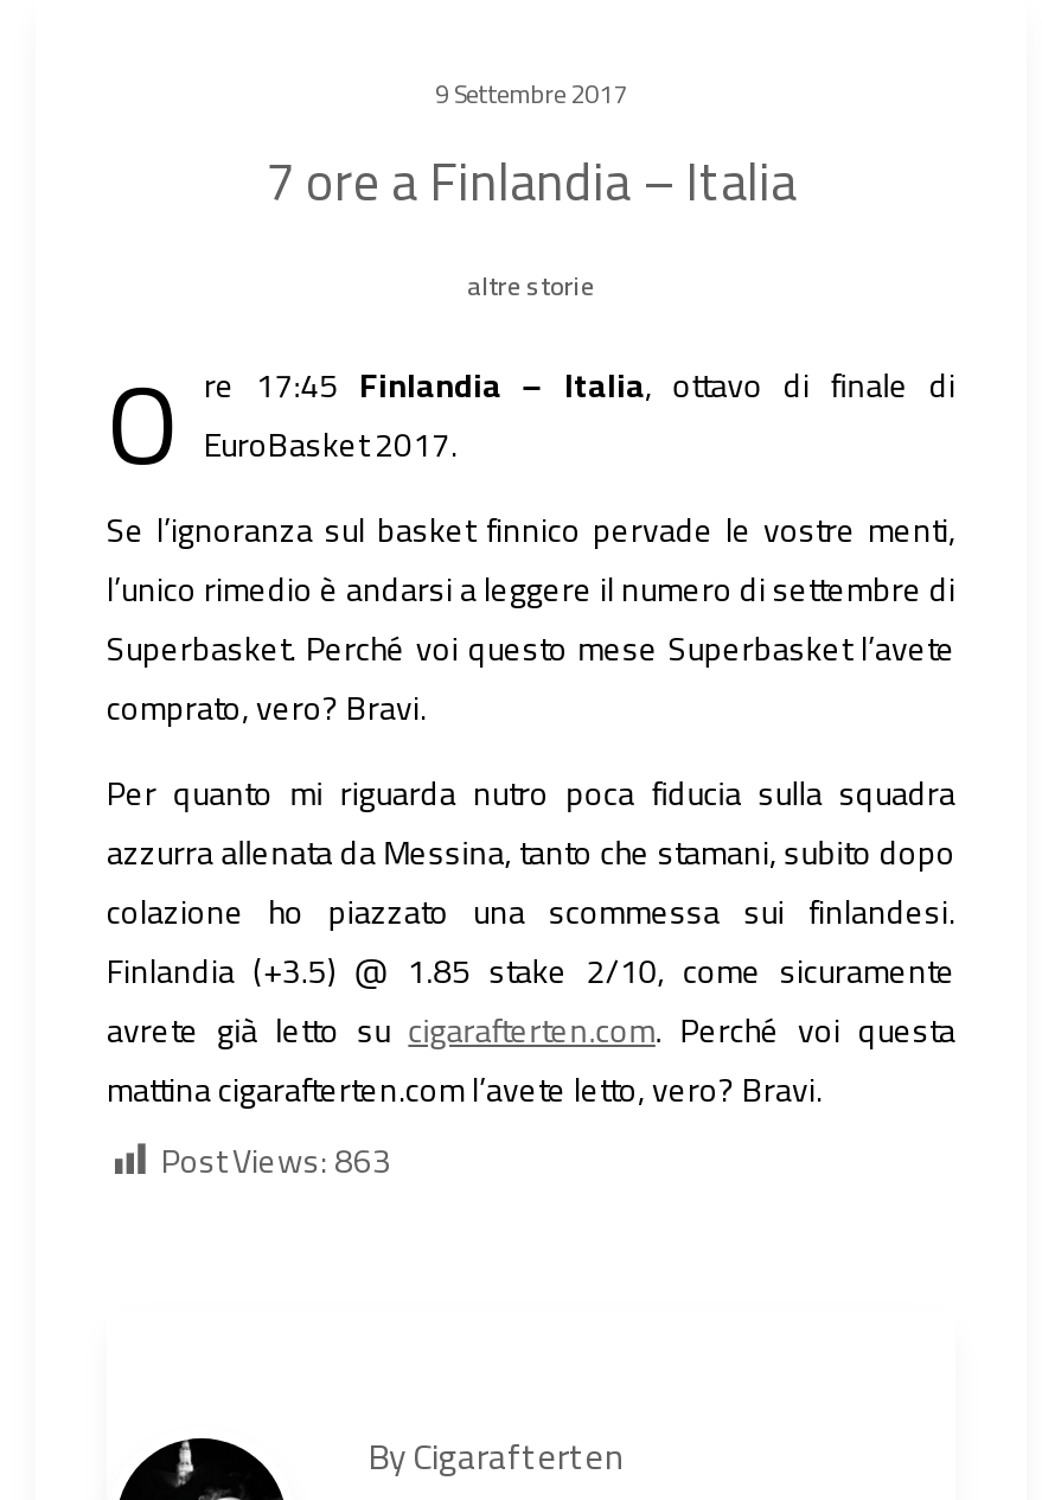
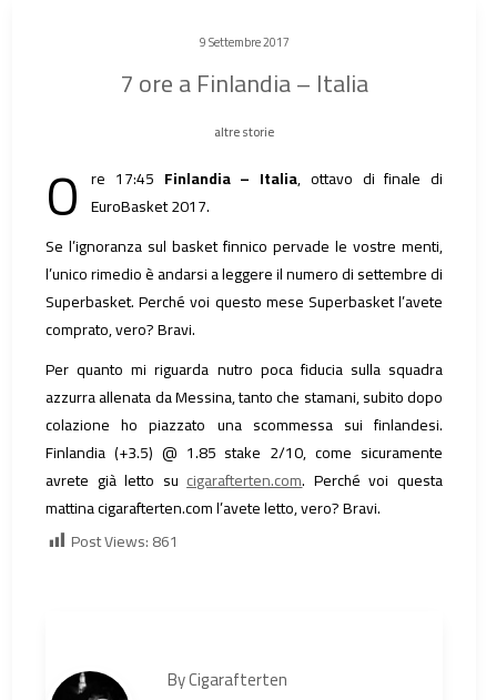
- Post Views: 863
+ Post Views: 861
